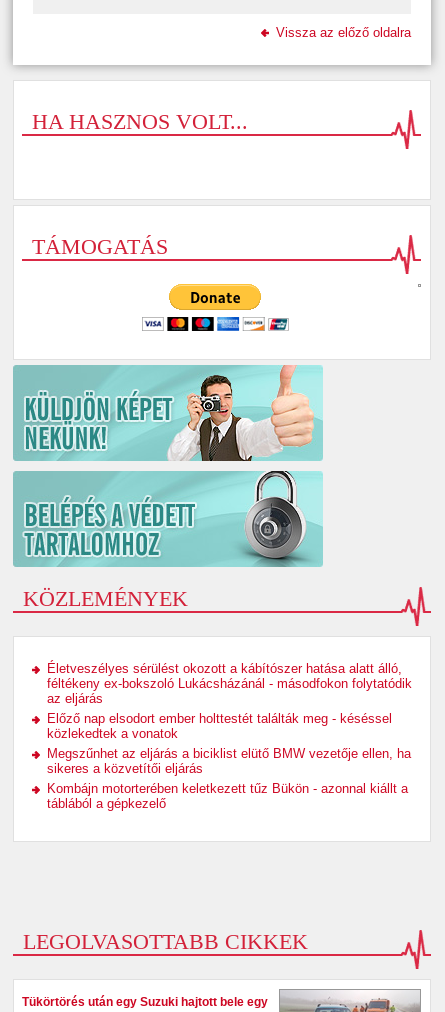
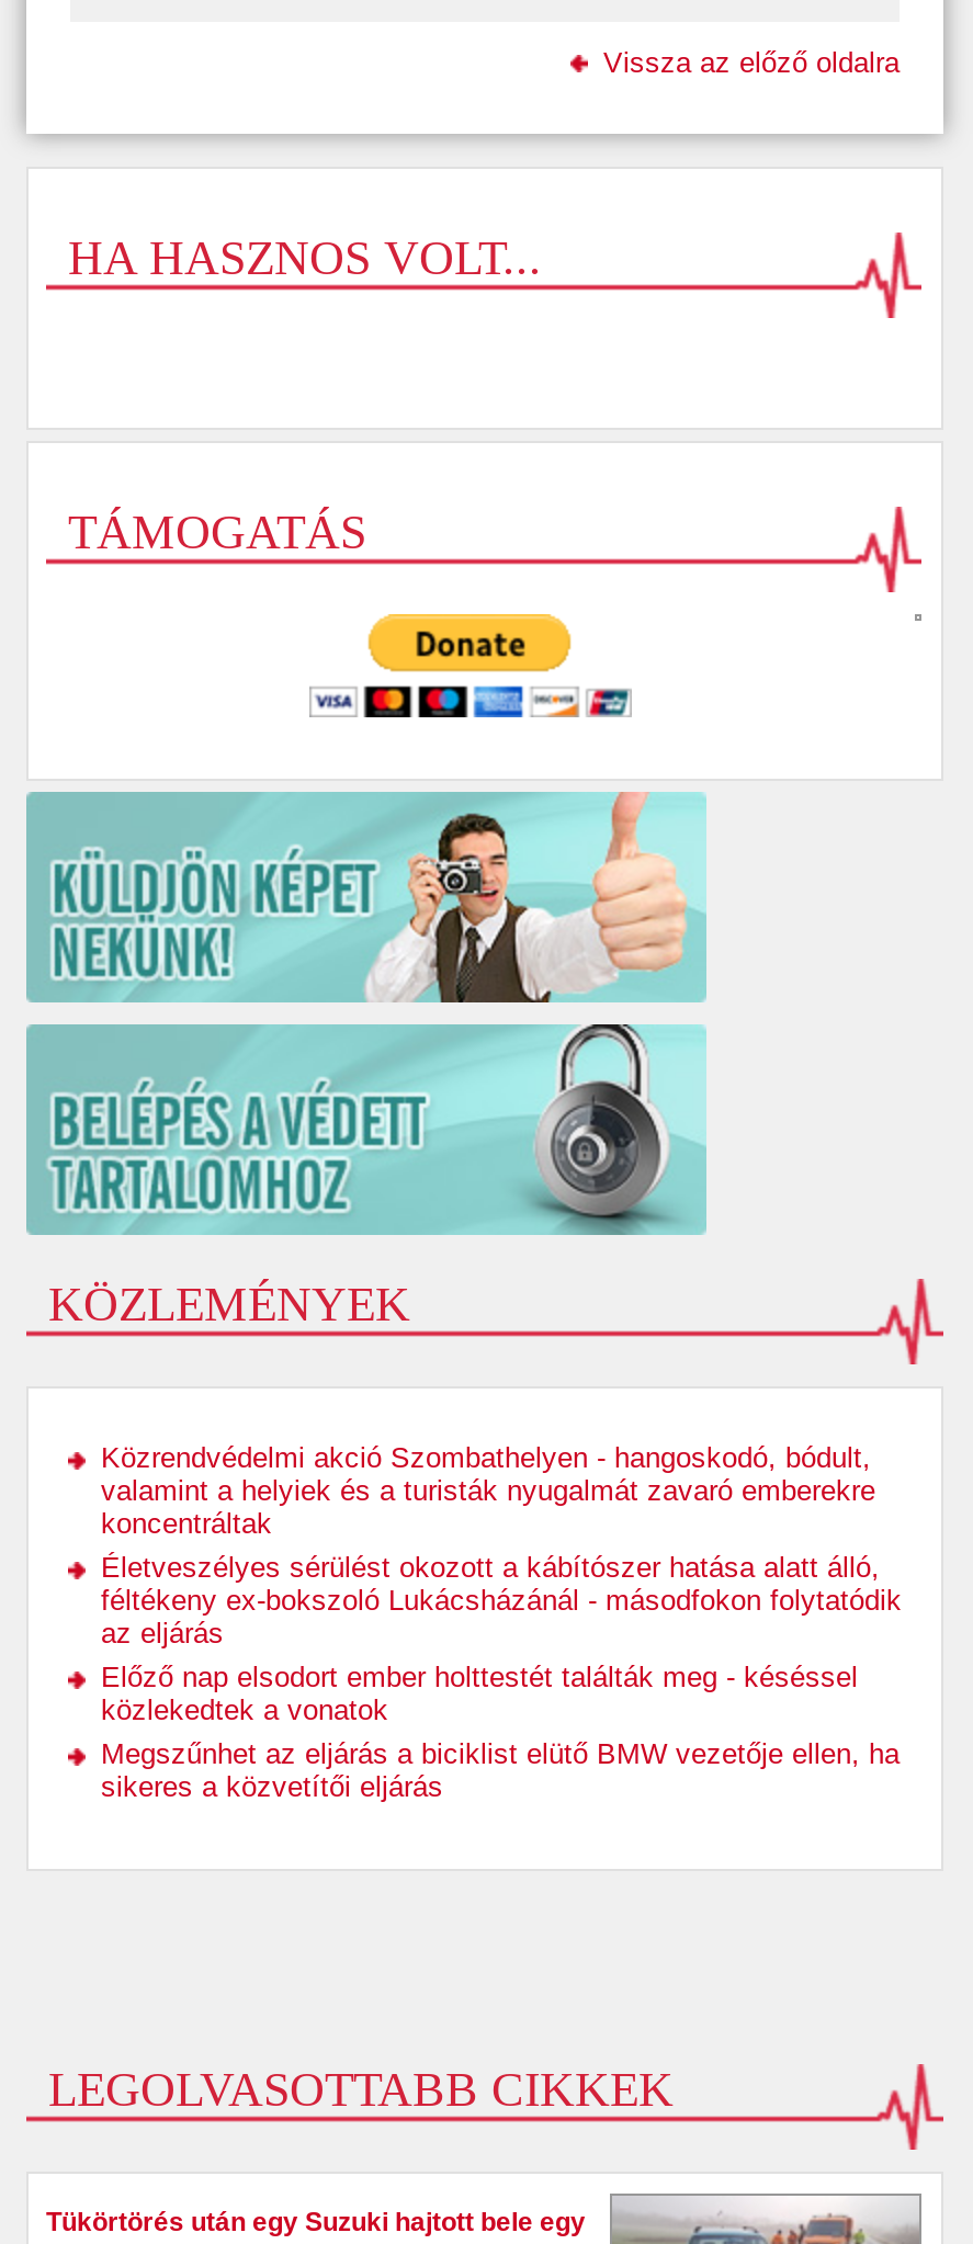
+ Közrendvédelmi akció Szombathelyen - hangoskodó, bódult,
+ valamint a helyiek és a turisták nyugalmát zavaró emberekre
+ koncentráltak

moved down: Életveszélyes sérülést okozott a kábítószer hatása alatt álló, | féltékeny ex-bokszoló Lukácsházánál - másodfokon folytatódik | az eljárás | Előző nap elsodort ember holttestét találták meg - késéssel | közlekedtek a vonatok | Megszűnhet az eljárás a biciklist elütő BMW vezetője ellen, ha | sikeres a közvetítői eljárás

- Kombájn motorterében keletkezett tűz Bükön - azonnal kiállt a
- táblából a gépkezelő
